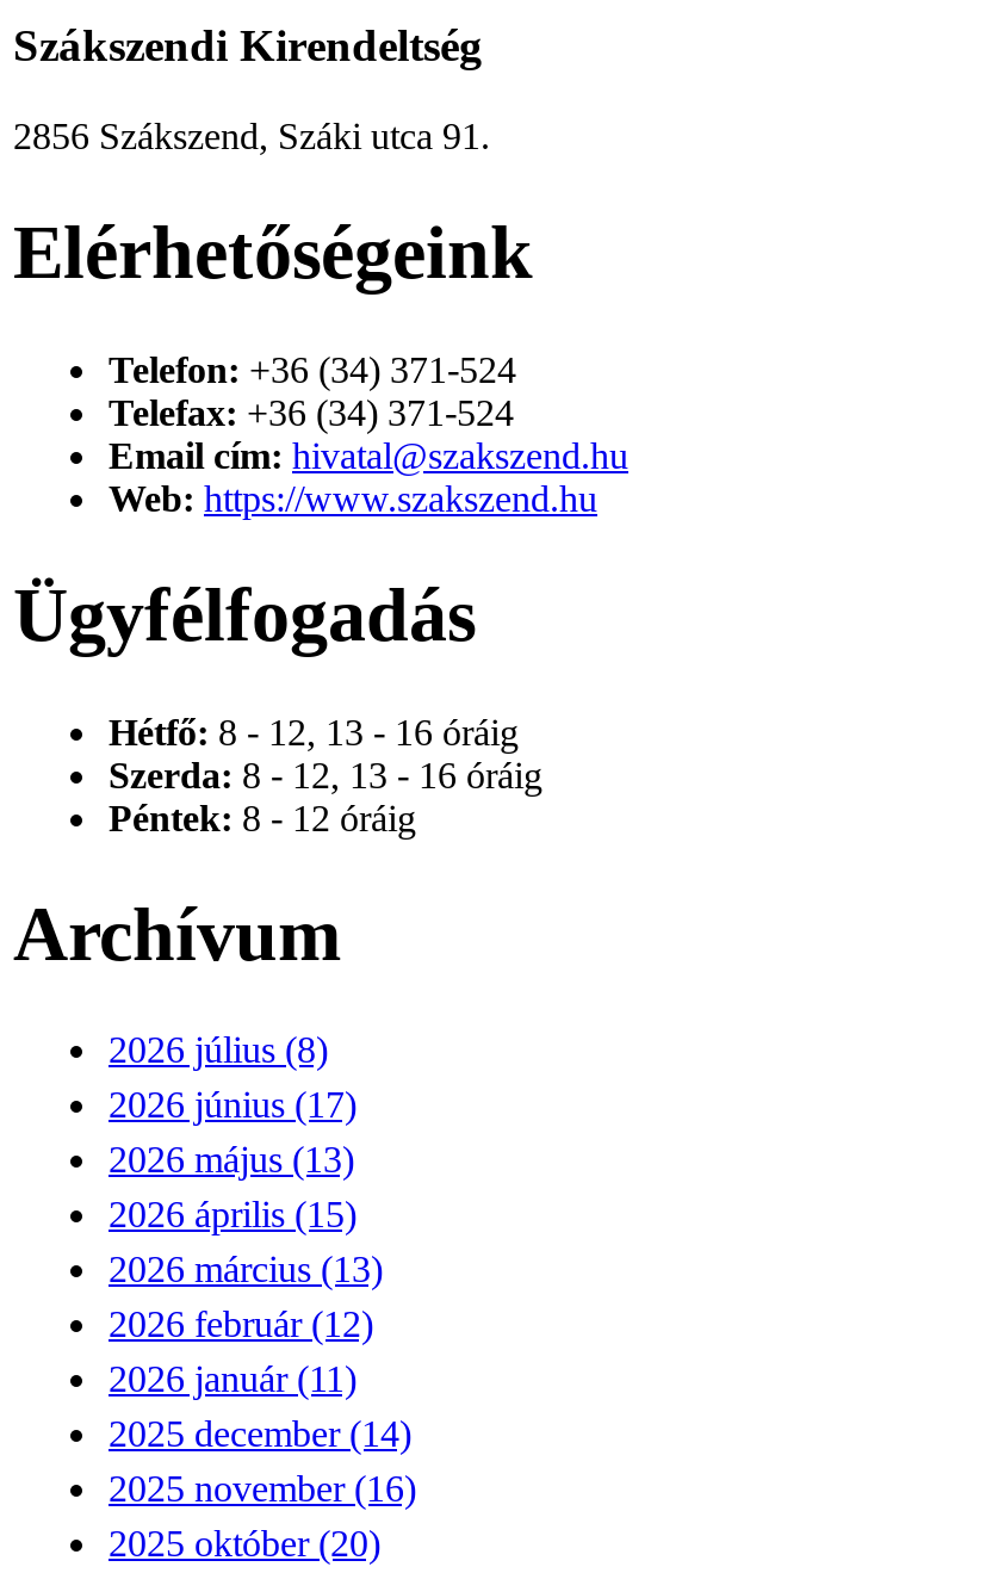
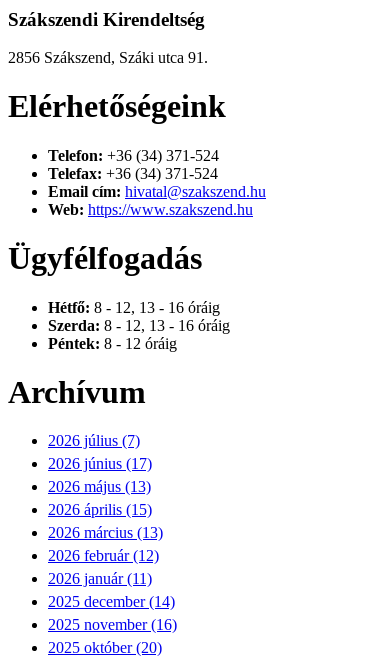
- 2026 július (8)
+ 2026 július (7)
